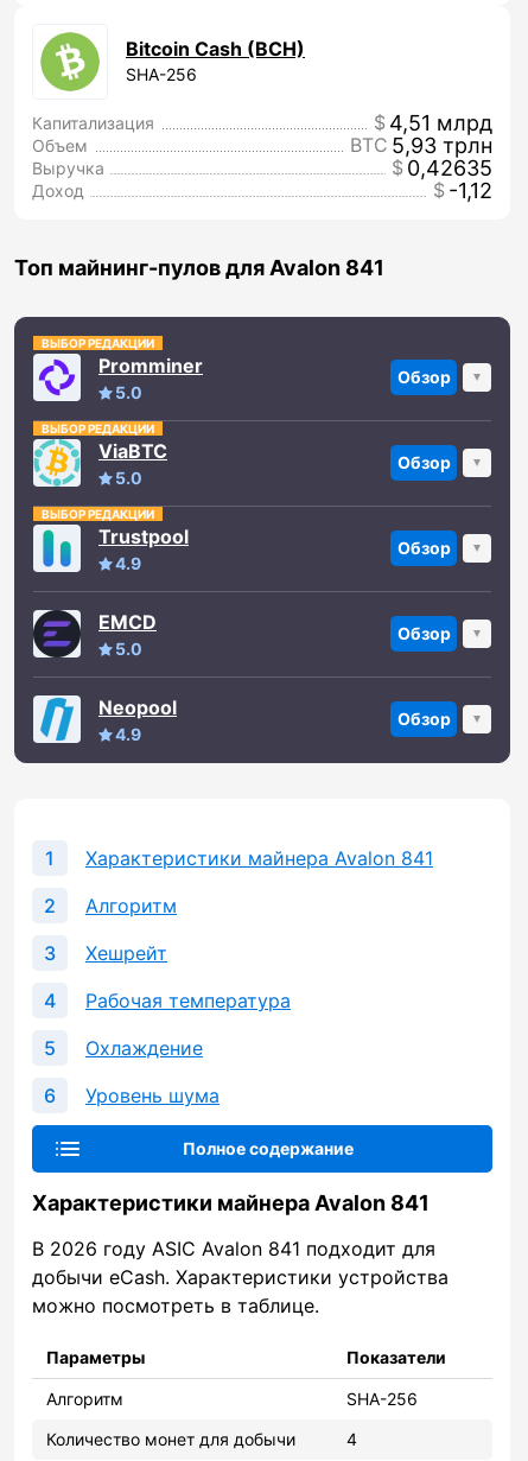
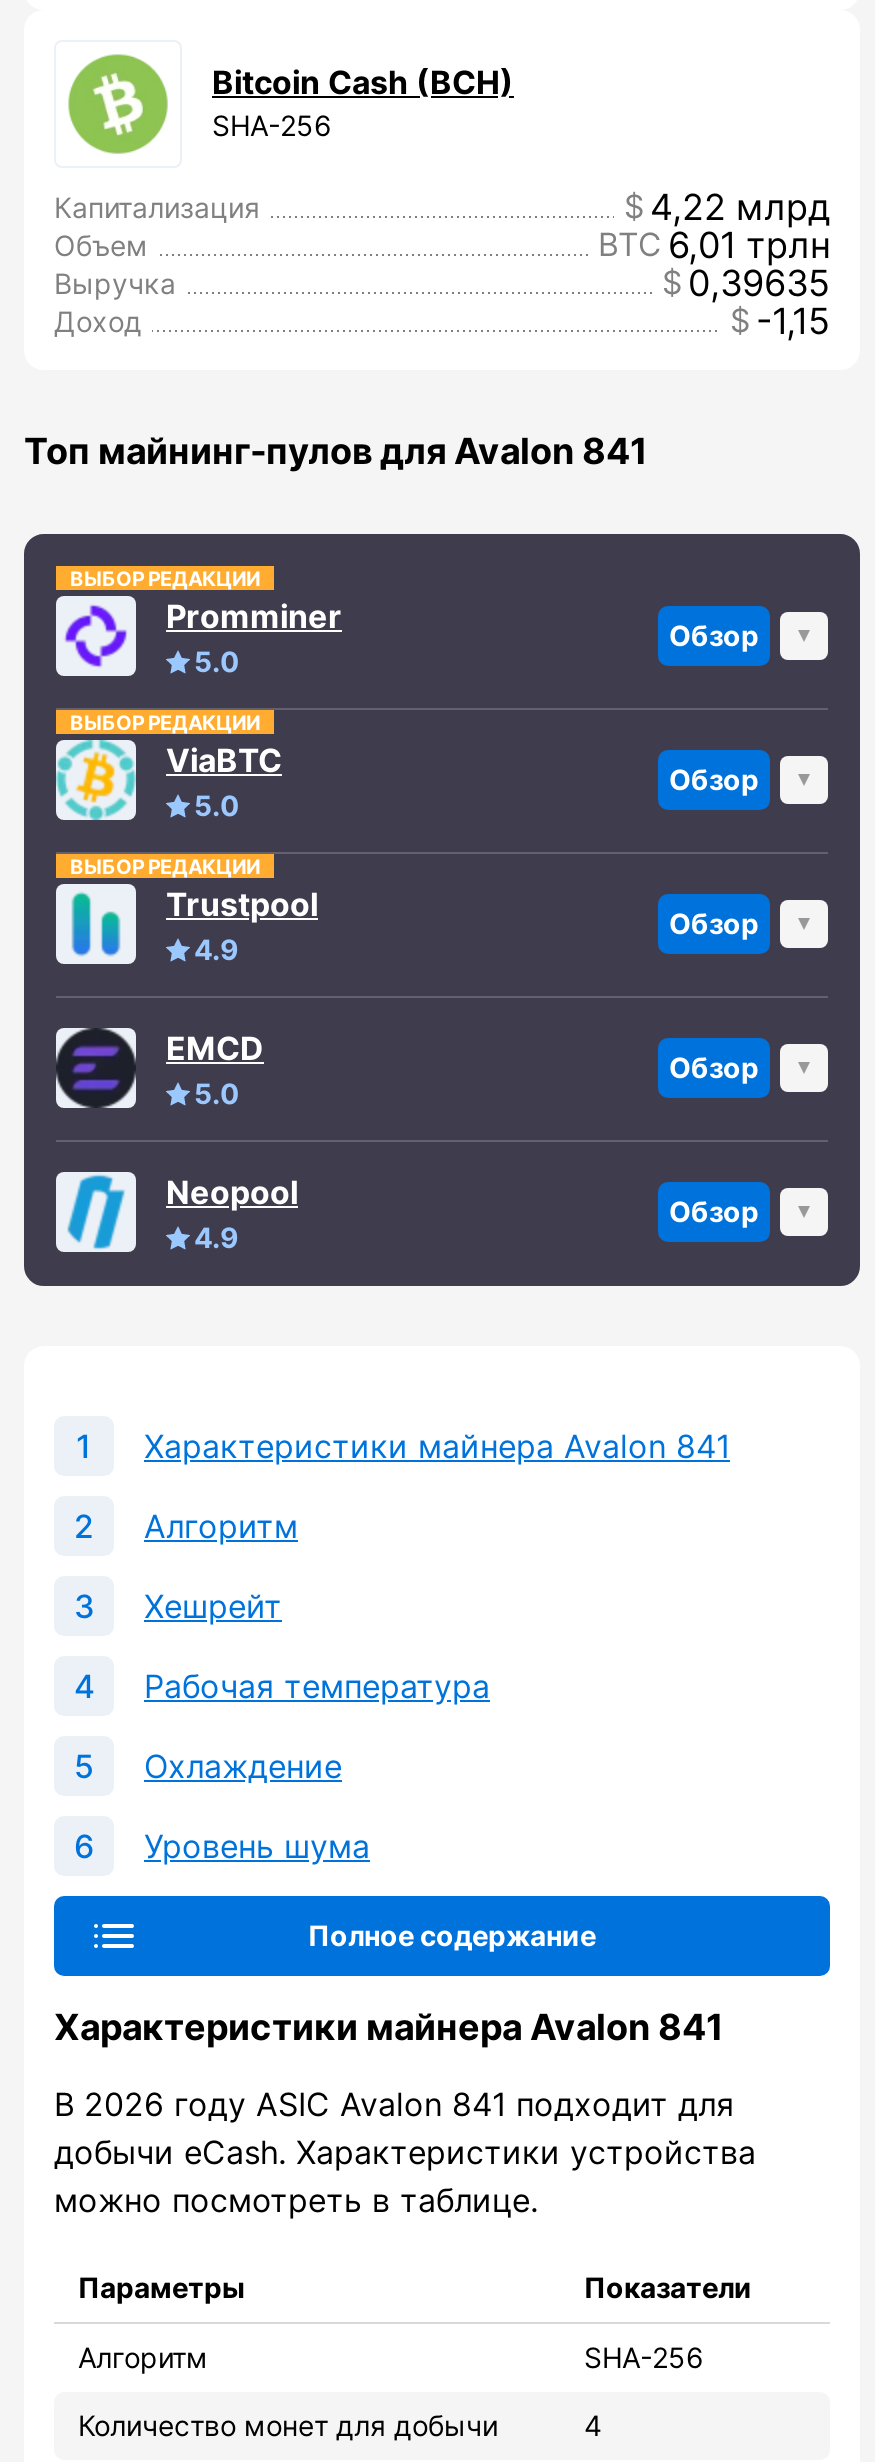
- 4,51 млрд
+ 4,22 млрд

- 5,93 трлн
+ 6,01 трлн

- 0,42635
+ 0,39635

- -1,12
+ -1,15
